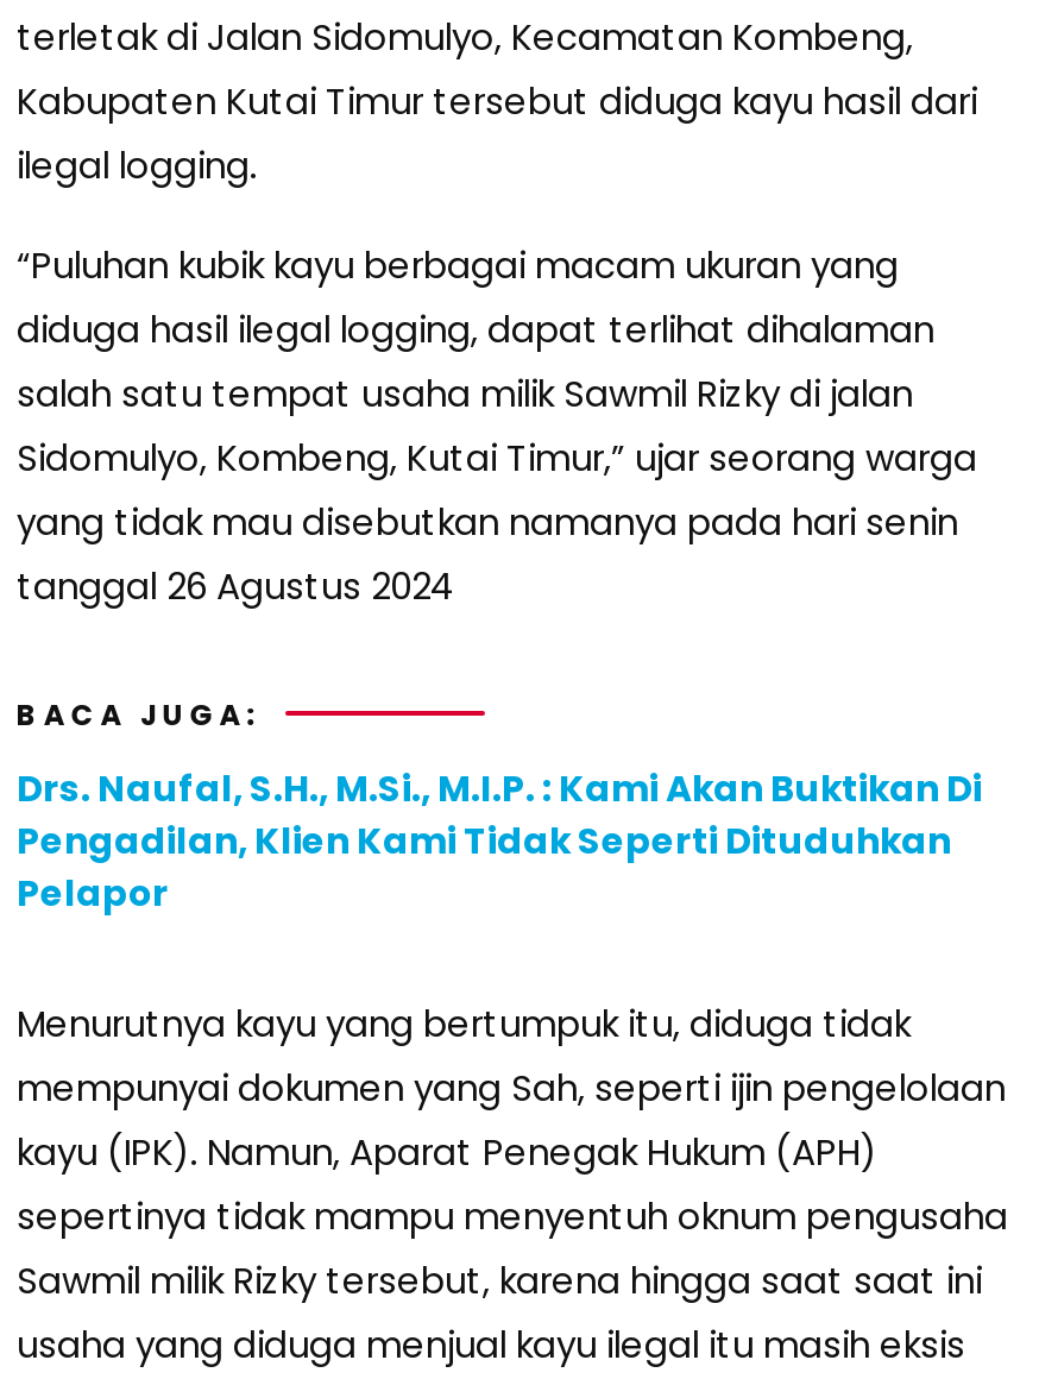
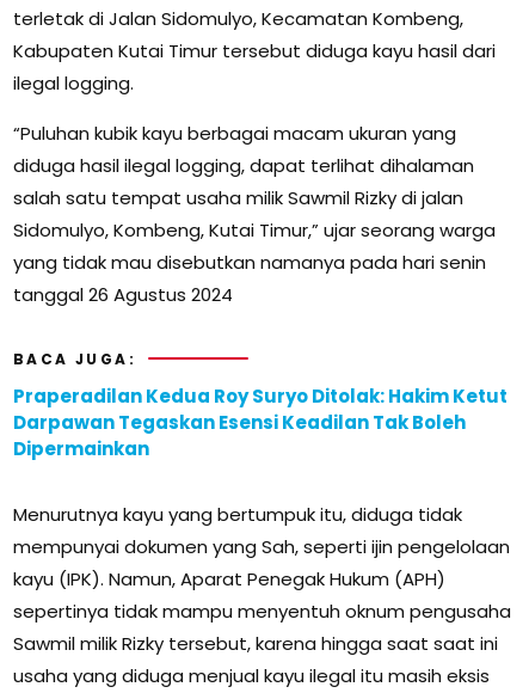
- Drs. Naufal, S.H., M.Si., M.I.P. : Kami Akan Buktikan Di
- Pengadilan, Klien Kami Tidak Seperti Dituduhkan
- Pelapor
+ Praperadilan Kedua Roy Suryo Ditolak: Hakim Ketut
+ Darpawan Tegaskan Esensi Keadilan Tak Boleh
+ Dipermainkan
